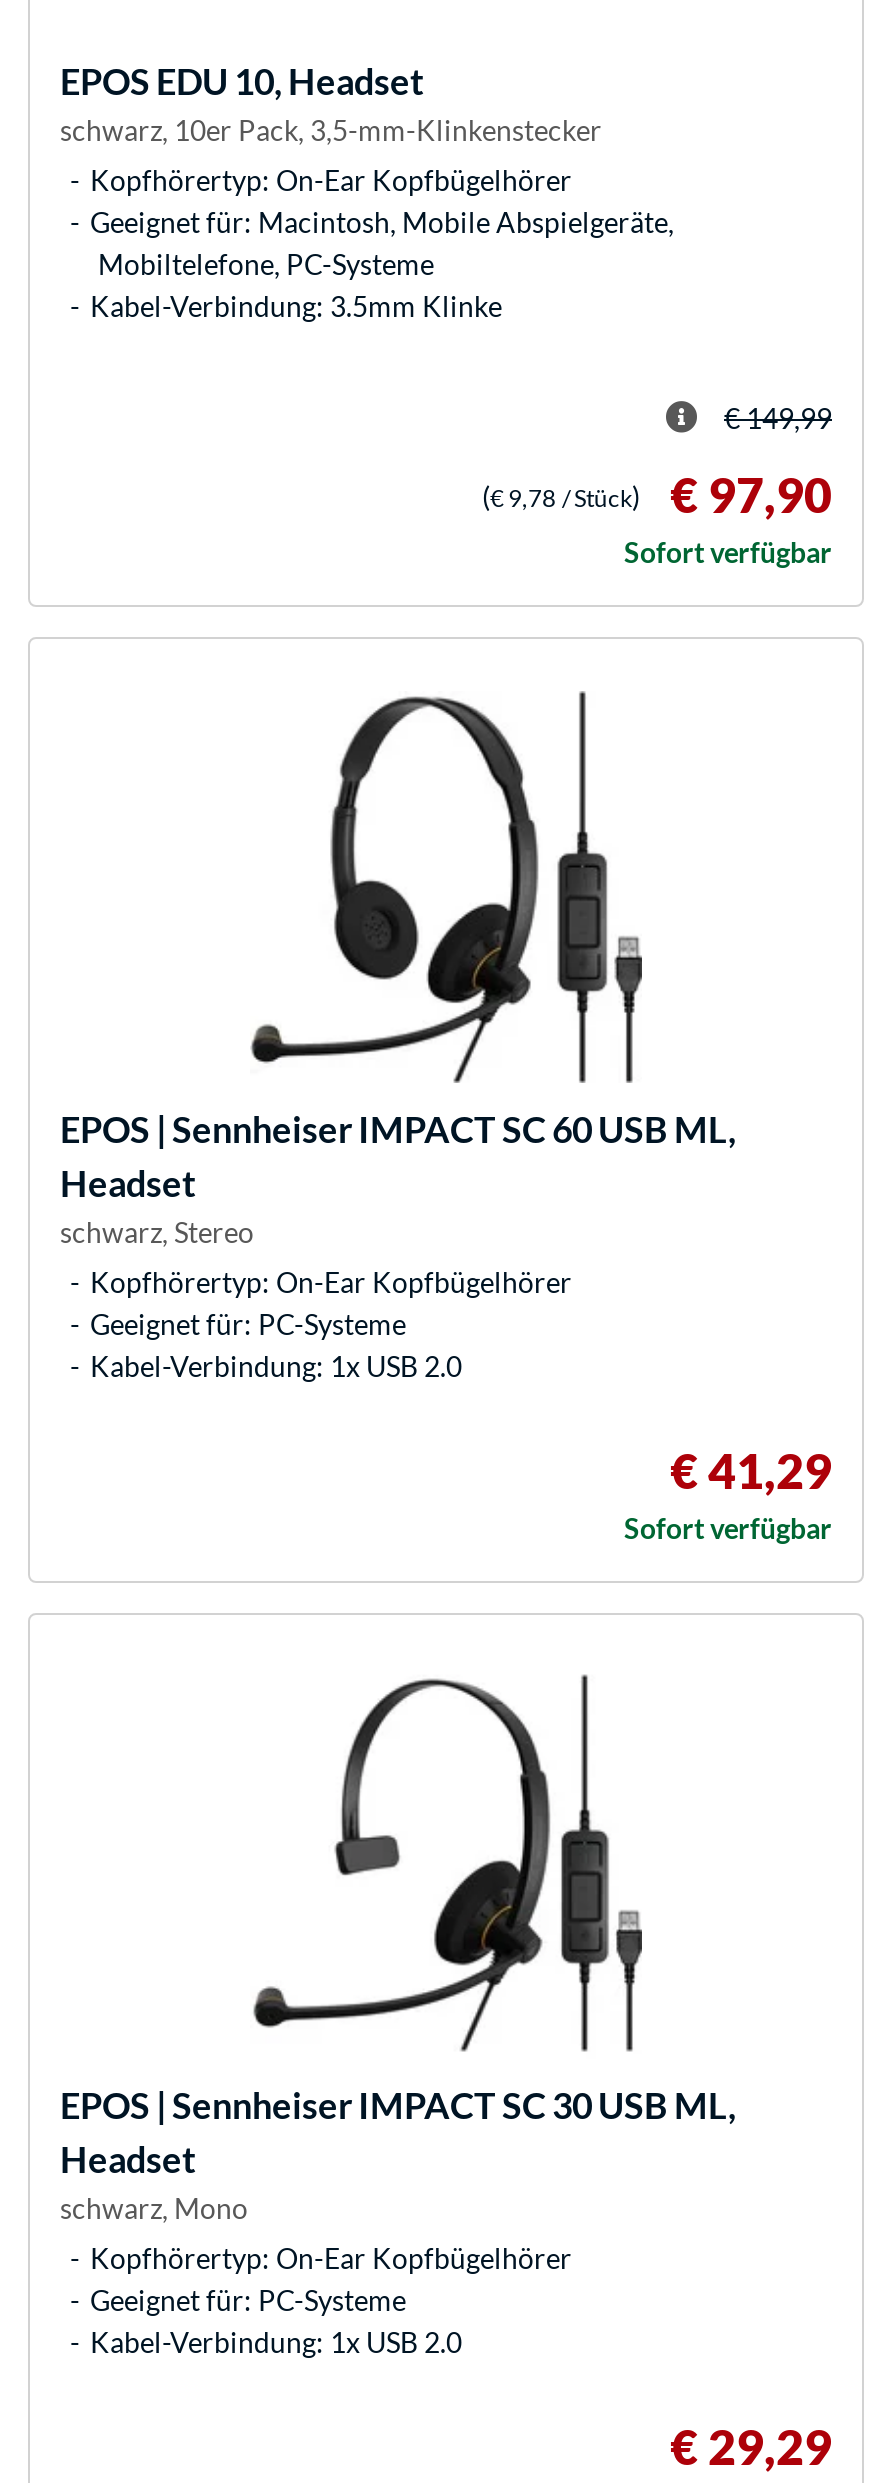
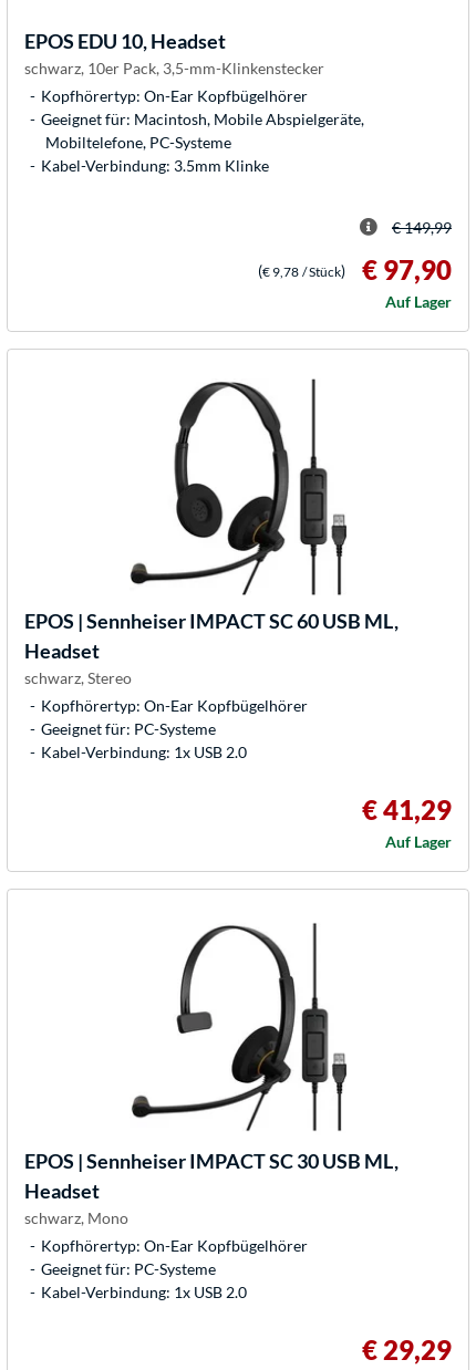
- Sofort verfügbar
+ Auf Lager

- Sofort verfügbar
+ Auf Lager
